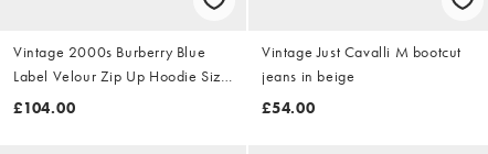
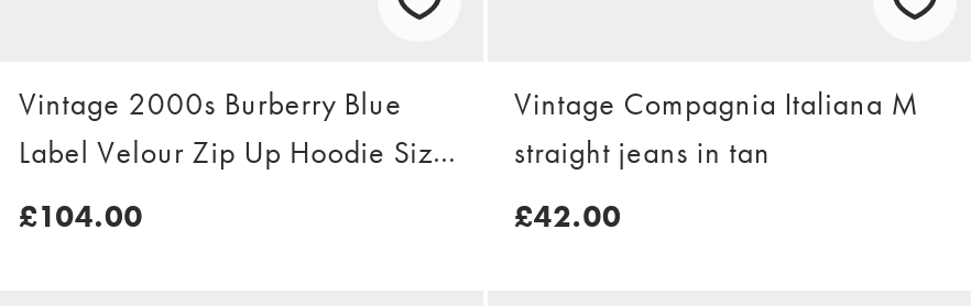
- Vintage Just Cavalli M bootcut
- jeans in beige
+ Vintage Compagnia Italiana M
+ straight jeans in tan

- £54.00
+ £42.00
